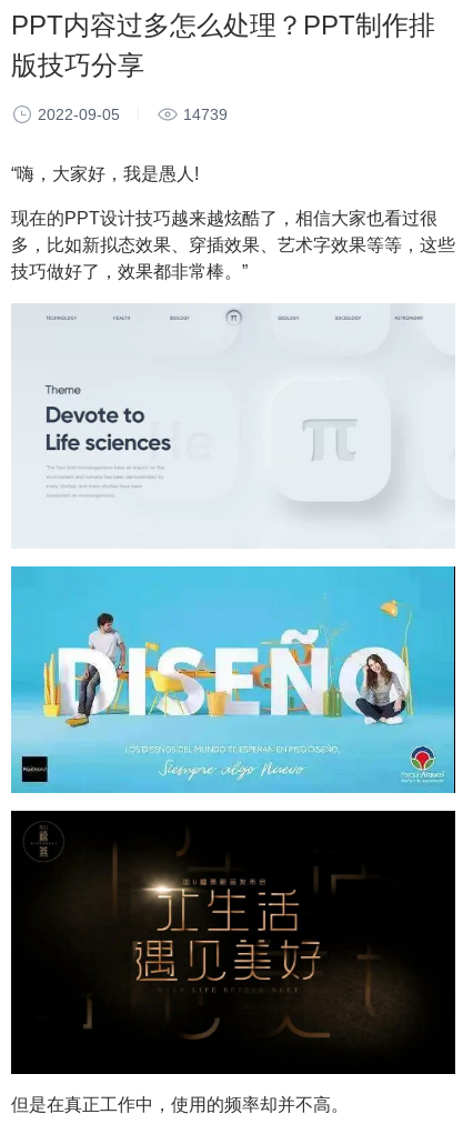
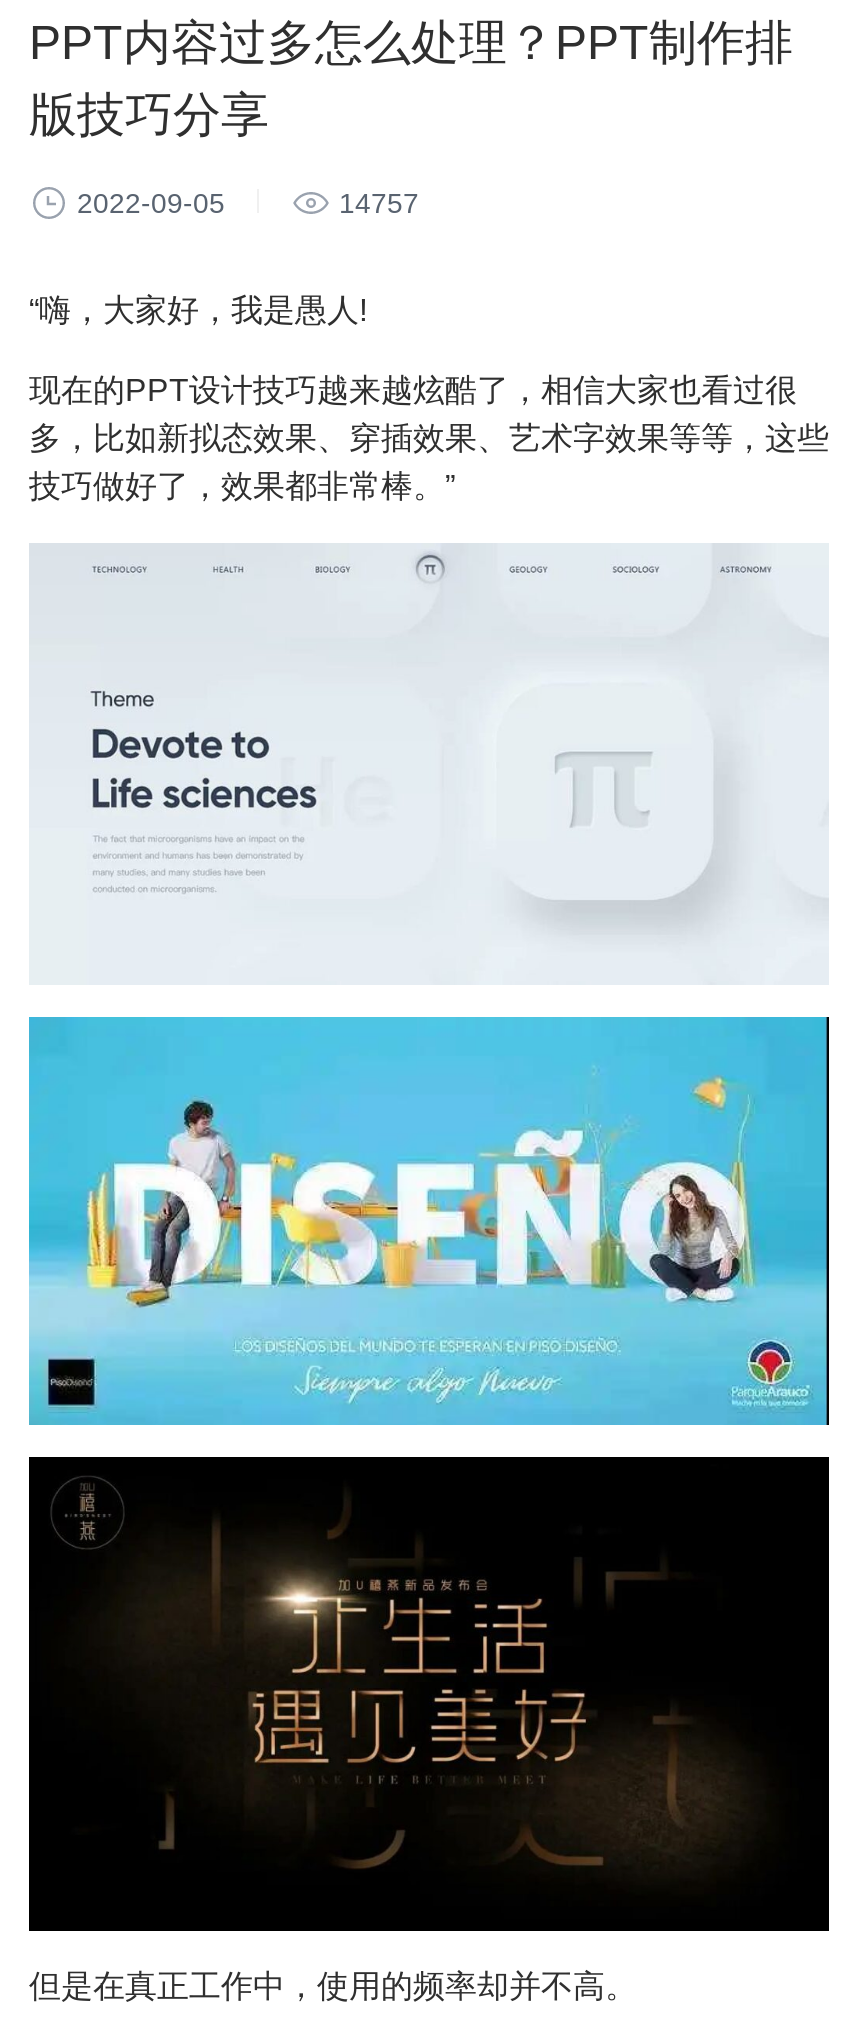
- 14739
+ 14757
